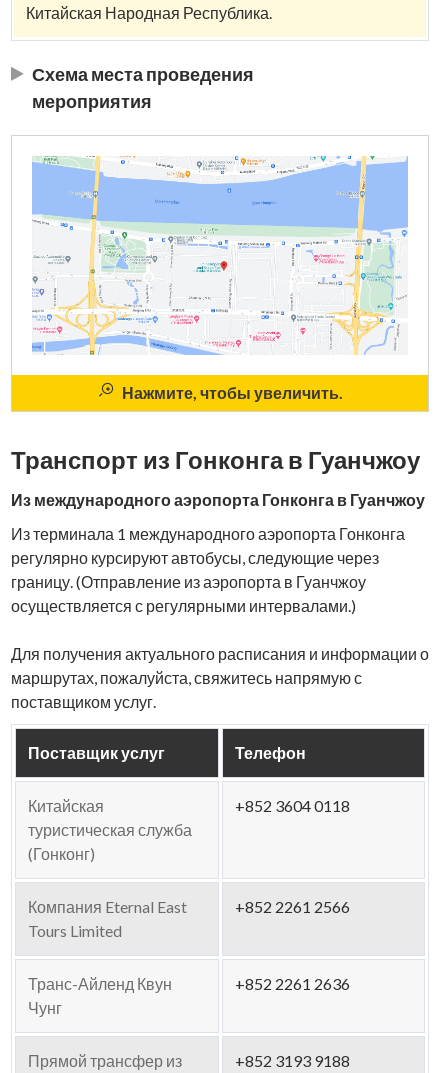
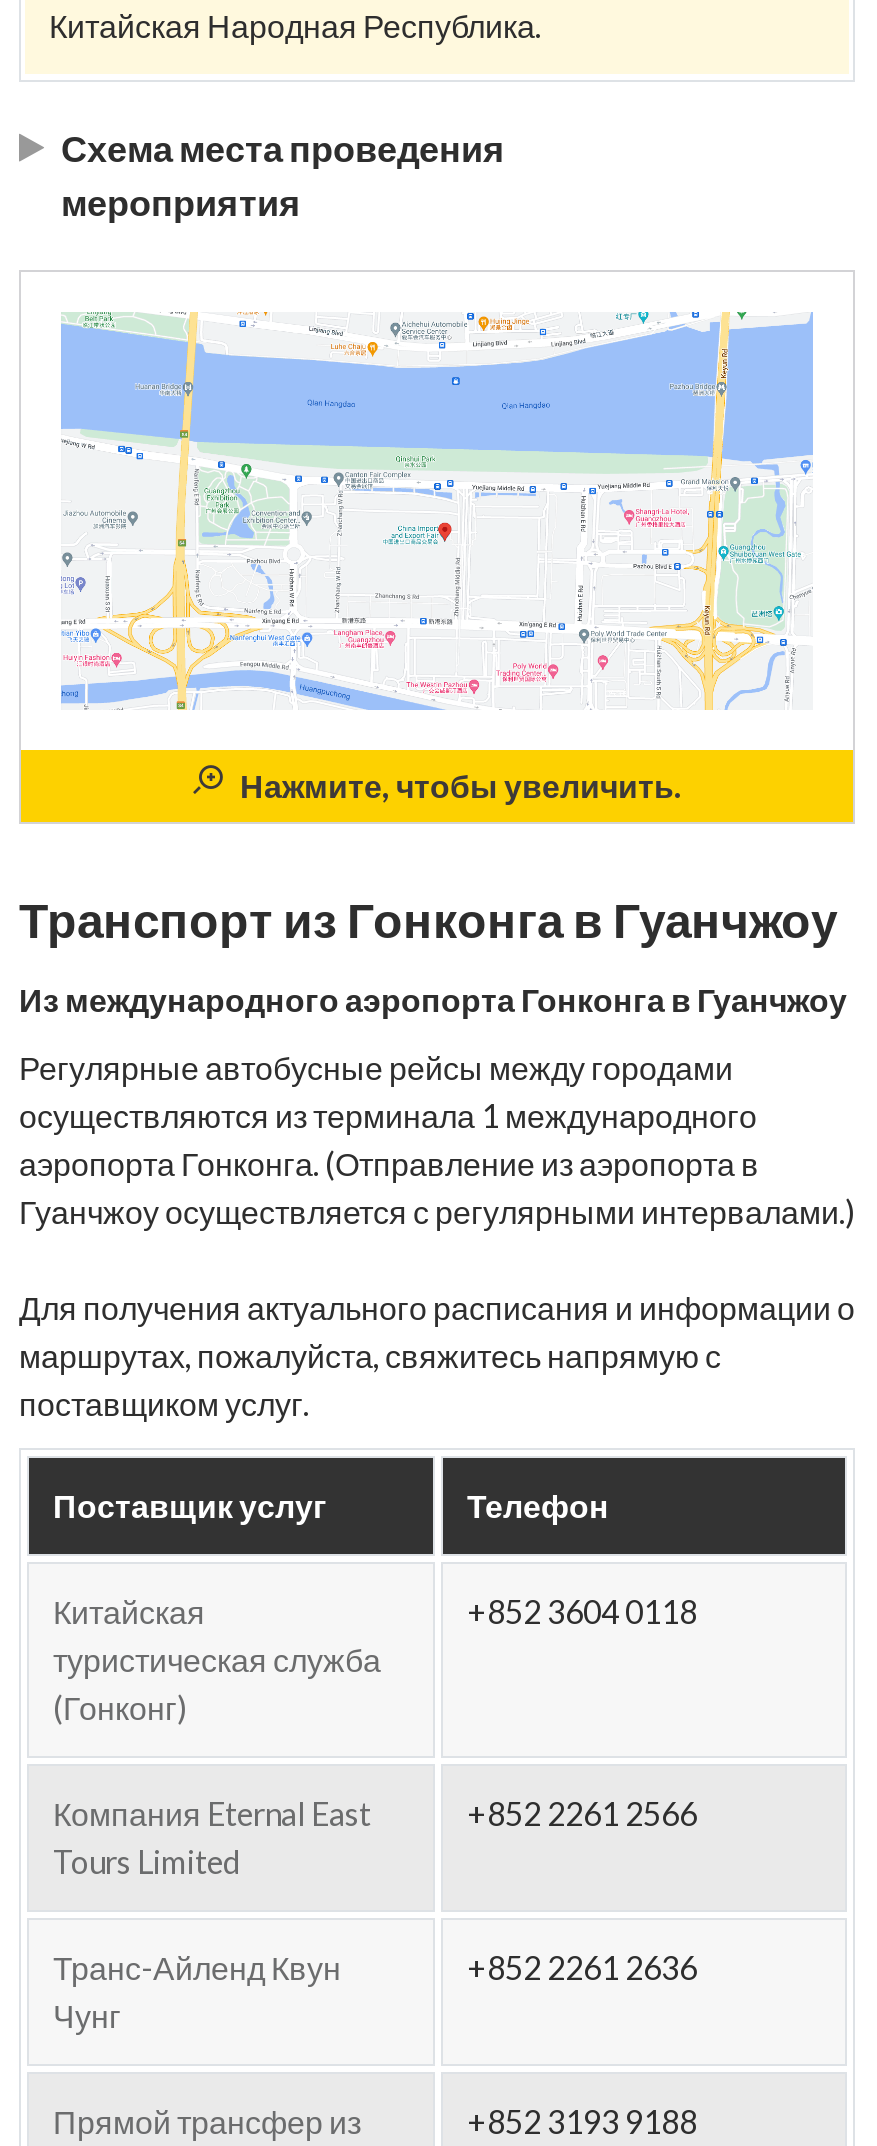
- Из терминала 1 международного аэропорта Гонконга
- регулярно курсируют автобусы, следующие через
- границу. (Отправление из аэропорта в Гуанчжоу
- осуществляется с регулярными интервалами.)
+ Регулярные автобусные рейсы между городами
+ осуществляются из терминала 1 международного
+ аэропорта Гонконга. (Отправление из аэропорта в
+ Гуанчжоу осуществляется с регулярными интервалами.)
